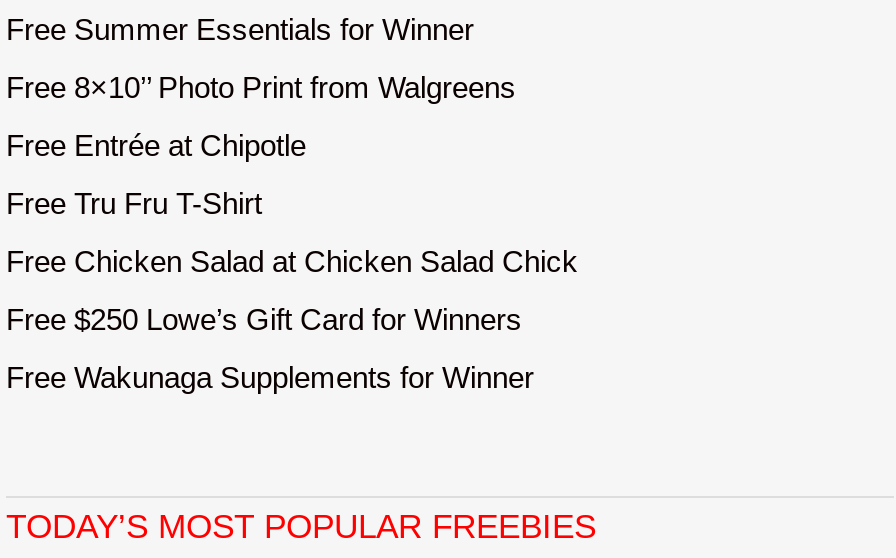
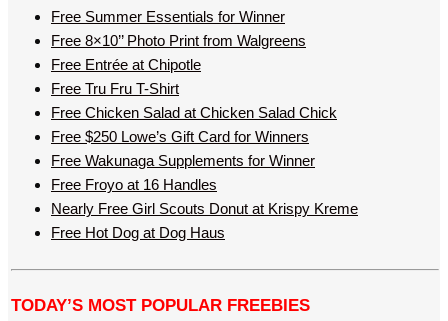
moved up: Free Chicken Salad at Chicken Salad Chick

moved up: Free $250 Lowe’s Gift Card for Winners

moved up: Free Wakunaga Supplements for Winner

+ Free Froyo at 16 Handles
+ Nearly Free Girl Scouts Donut at Krispy Kreme
+ Free Hot Dog at Dog Haus
